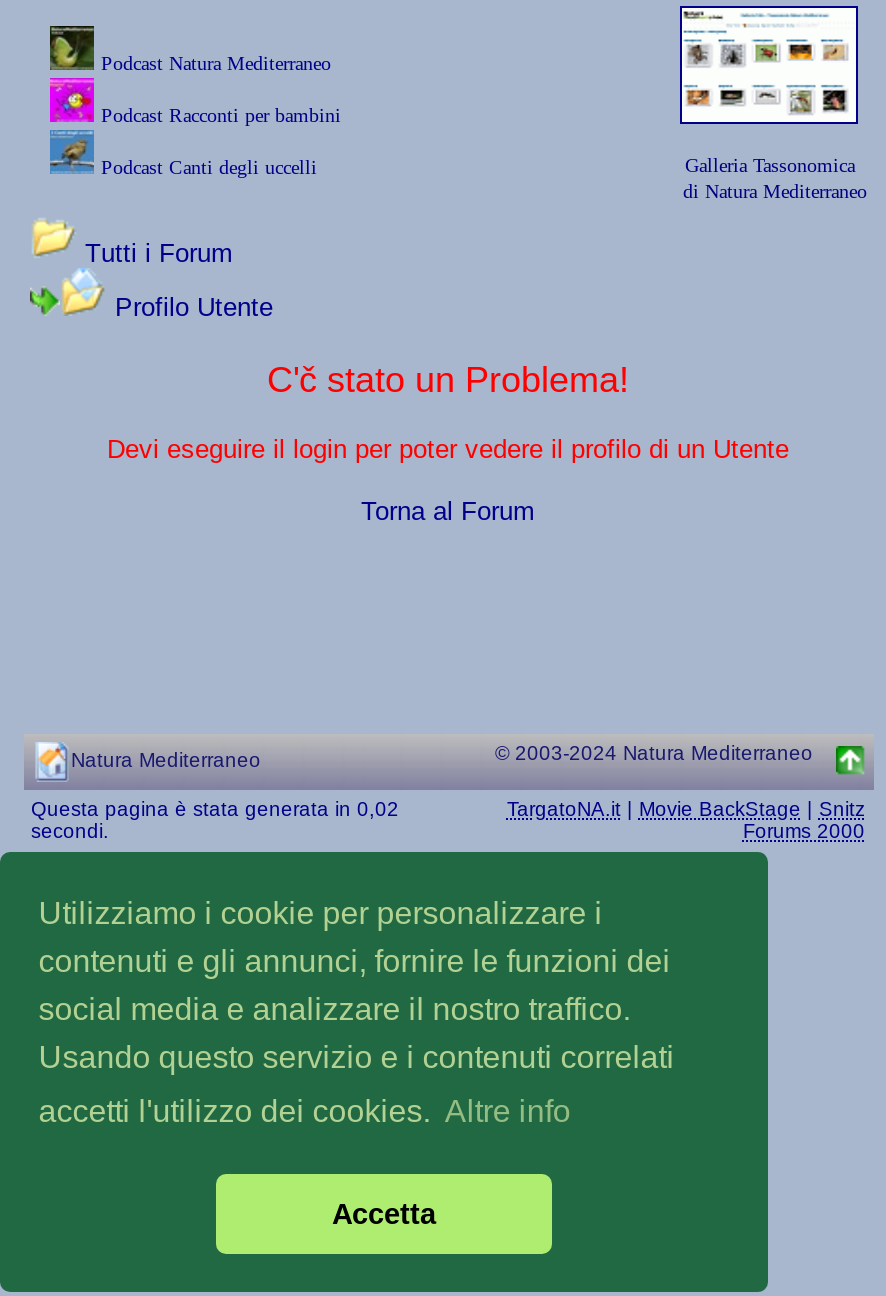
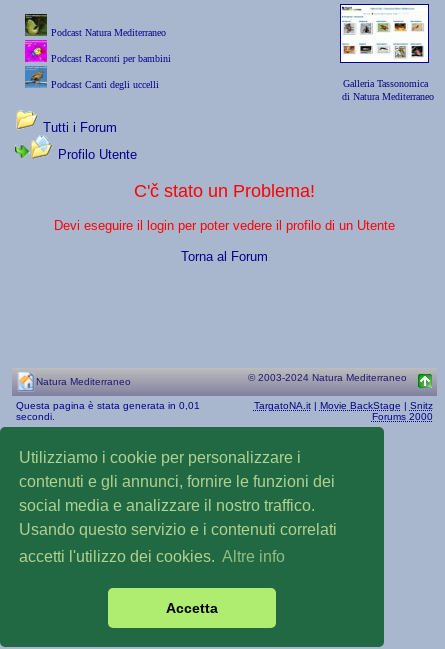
- Questa pagina è stata generata in 0,02
+ Questa pagina è stata generata in 0,01
